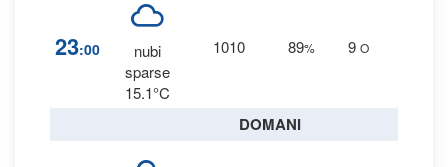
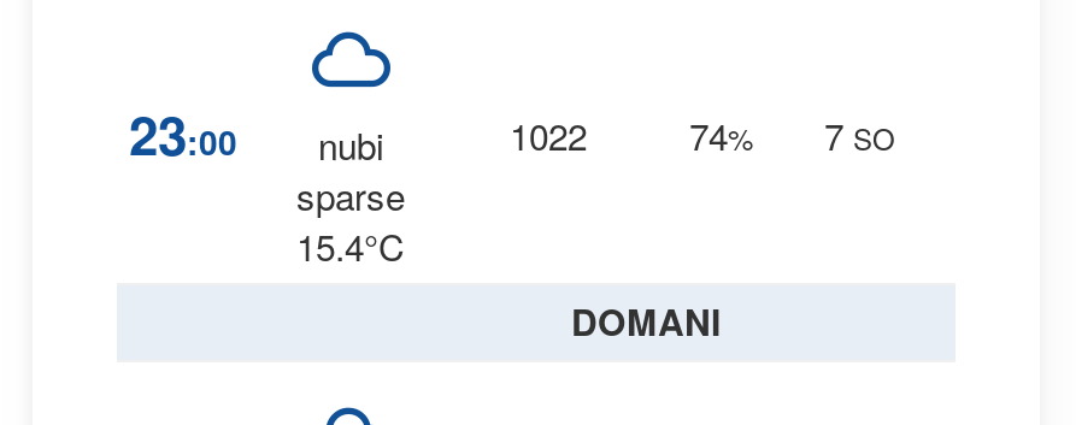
- 1010
- 89%
- 9 O
+ 1022
+ 74%
+ 7 SO

- 15.1°C
+ 15.4°C
